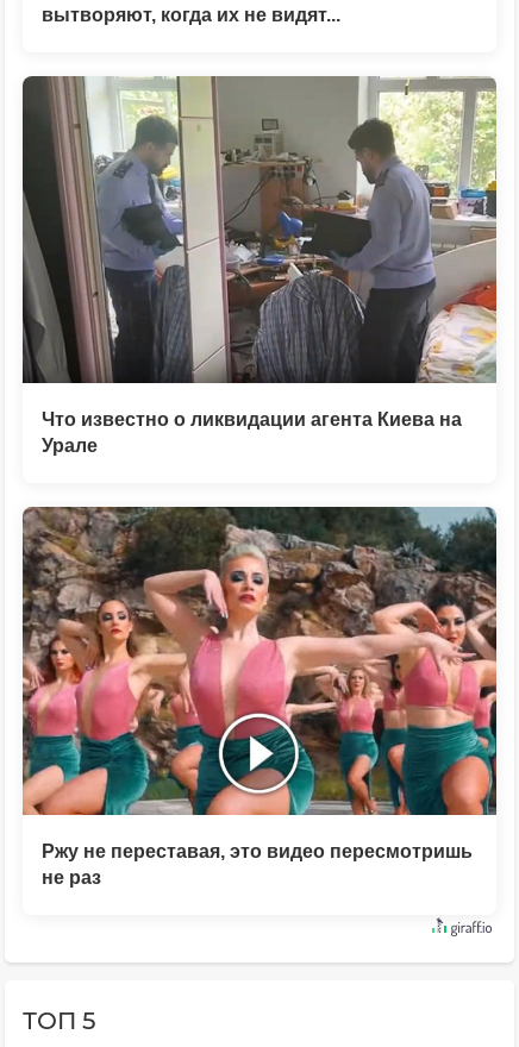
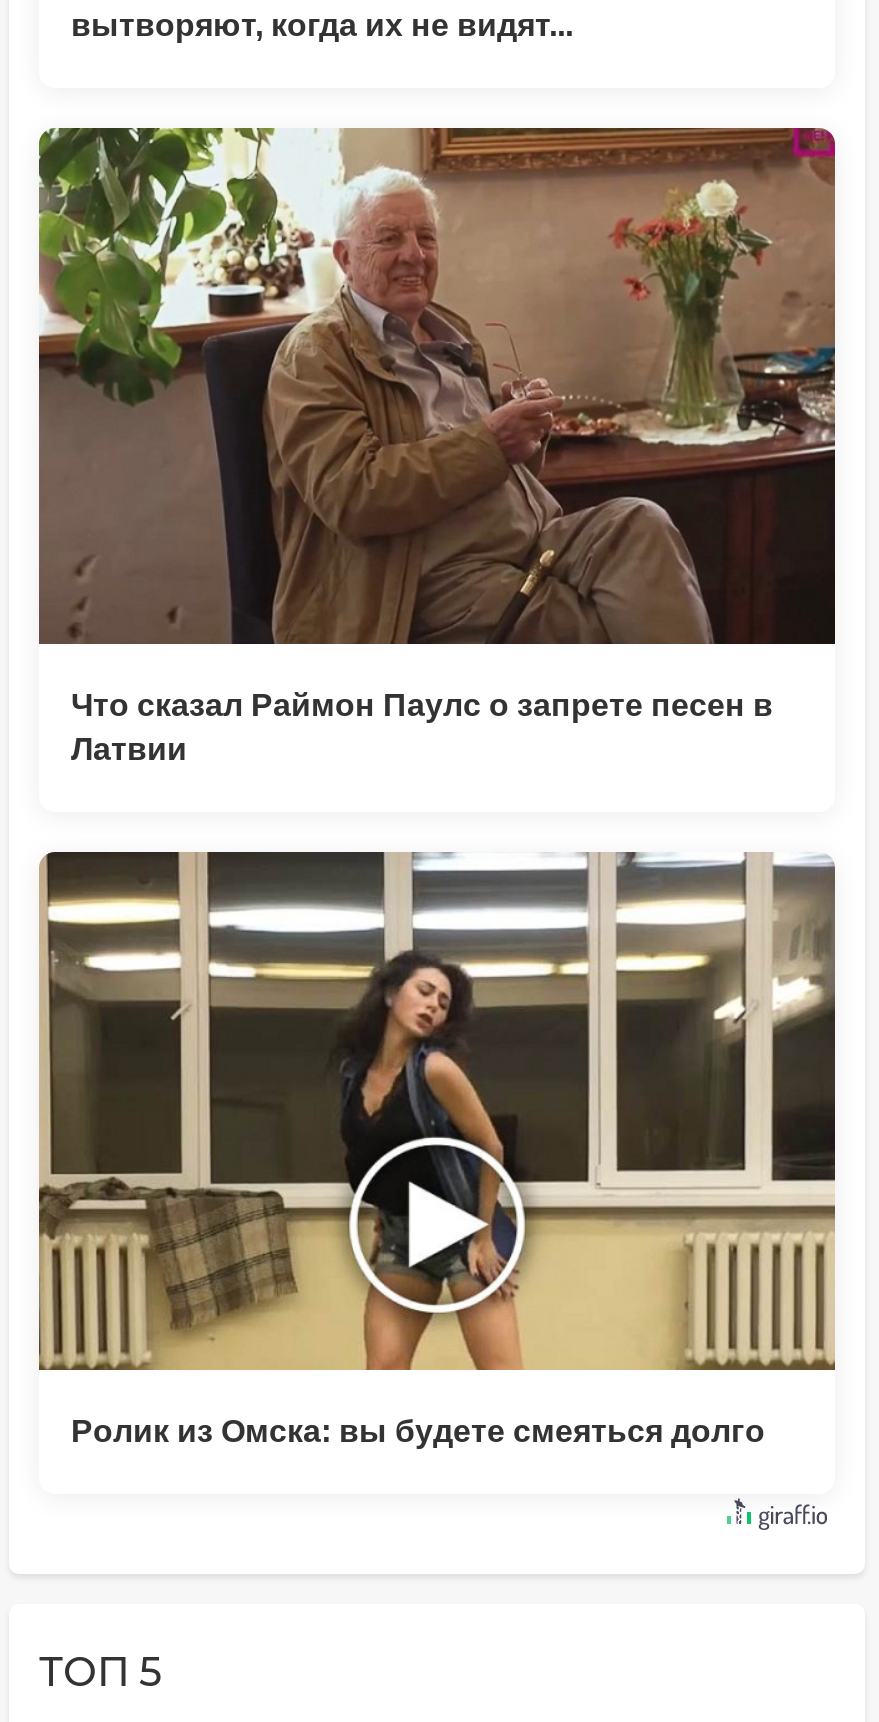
- [image]
- Что известно о ликвидации агента Киева на
- Урале
+ [image]
+ Что сказал Раймон Паулс о запрете песен в
+ Латвии

- [image]
- Ржу не переставая, это видео пересмотришь
- не раз
+ [image]
+ Ролик из Омска: вы будете смеяться долго
